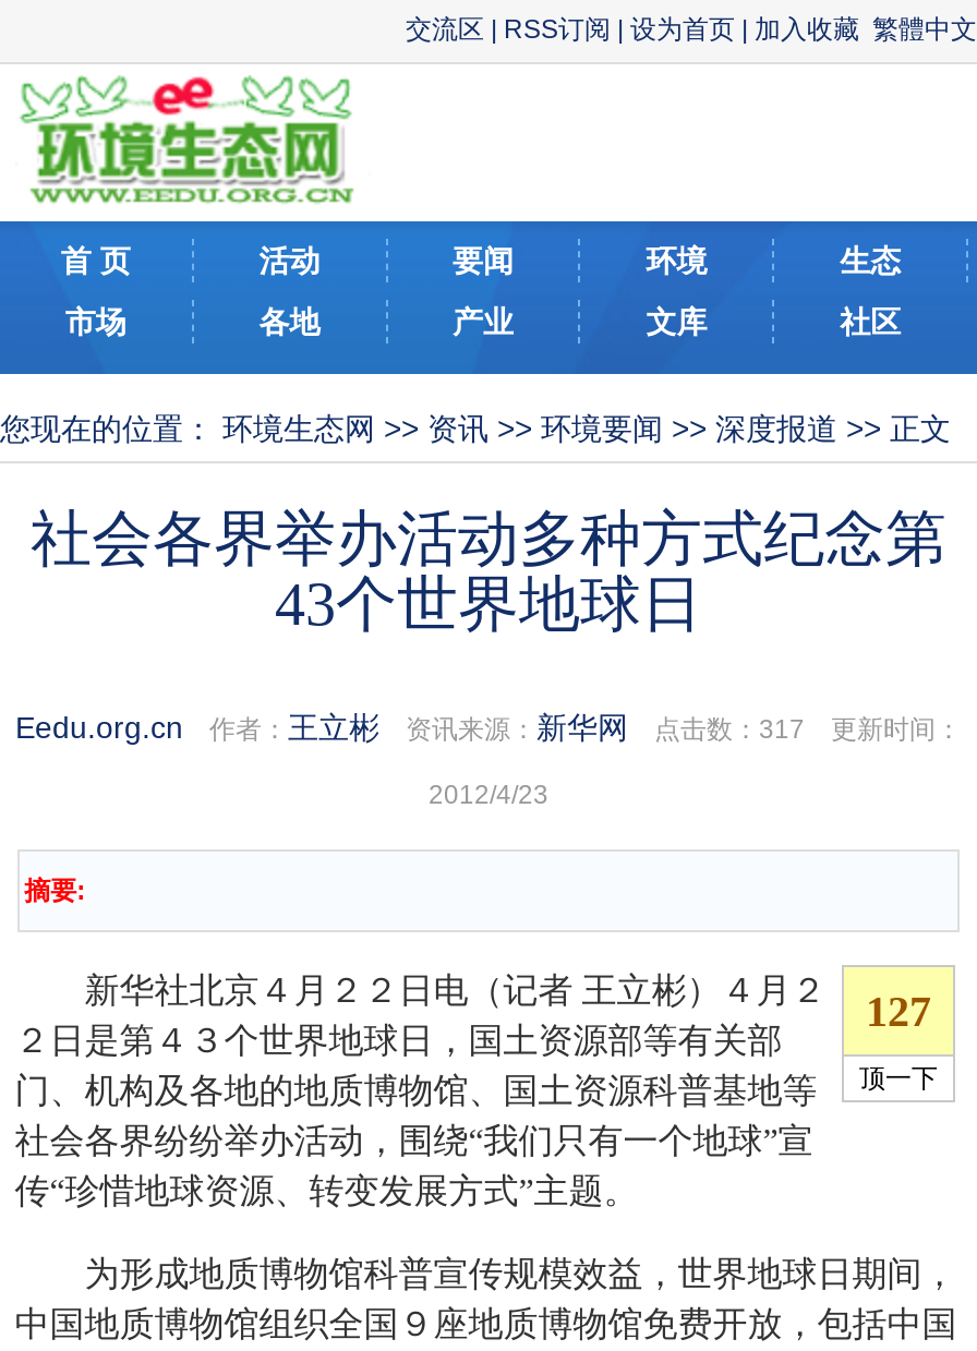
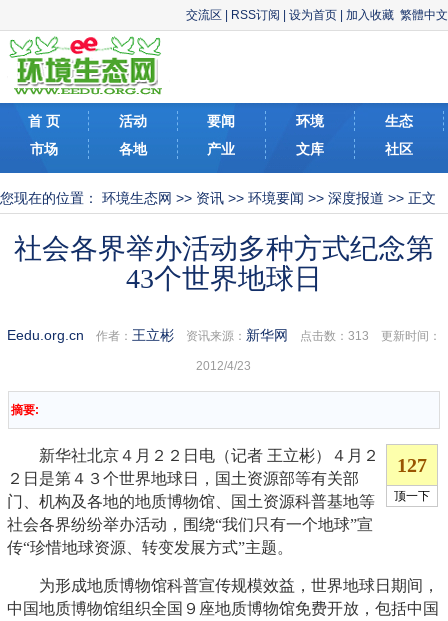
- Eedu.org.cn作者：王立彬资讯来源：新华网点击数：317 更新时间：
+ Eedu.org.cn作者：王立彬资讯来源：新华网点击数：313 更新时间：
